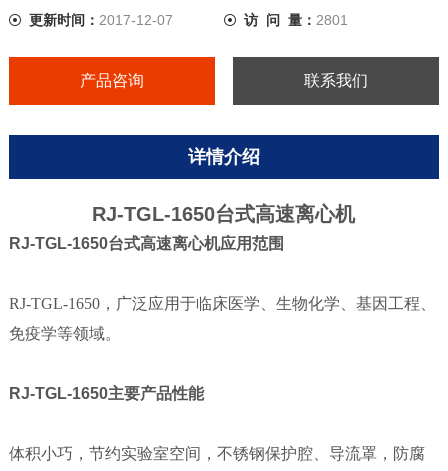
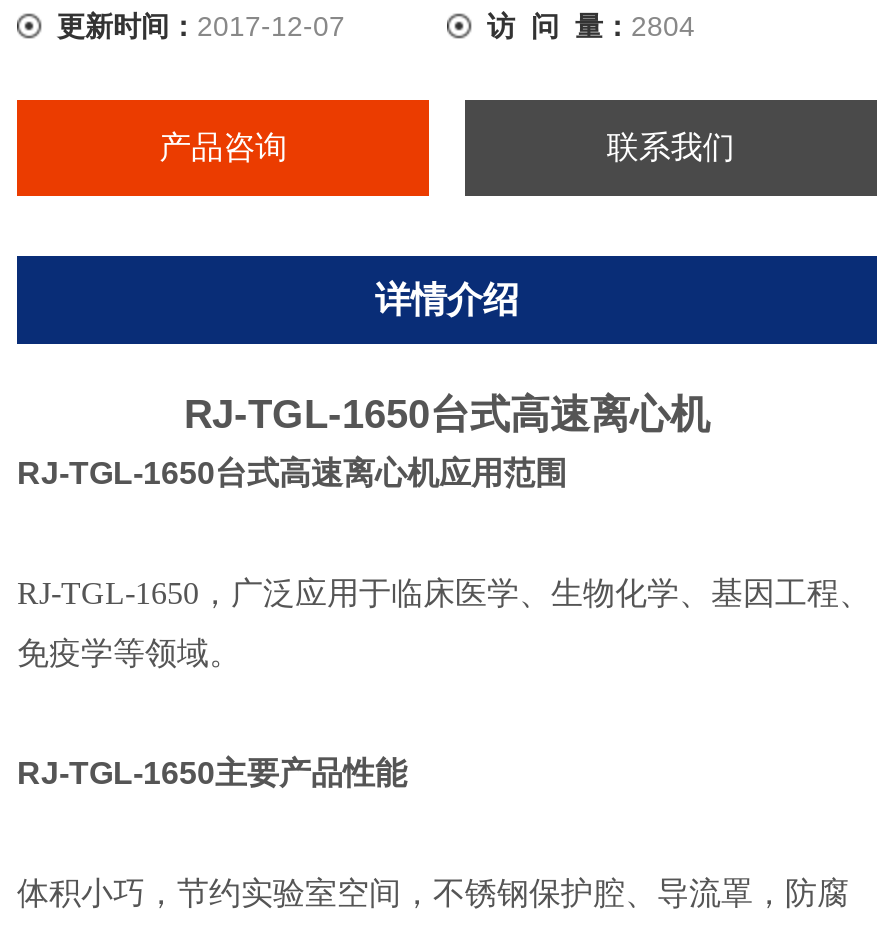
- 访 问 量：2801
+ 访 问 量：2804
